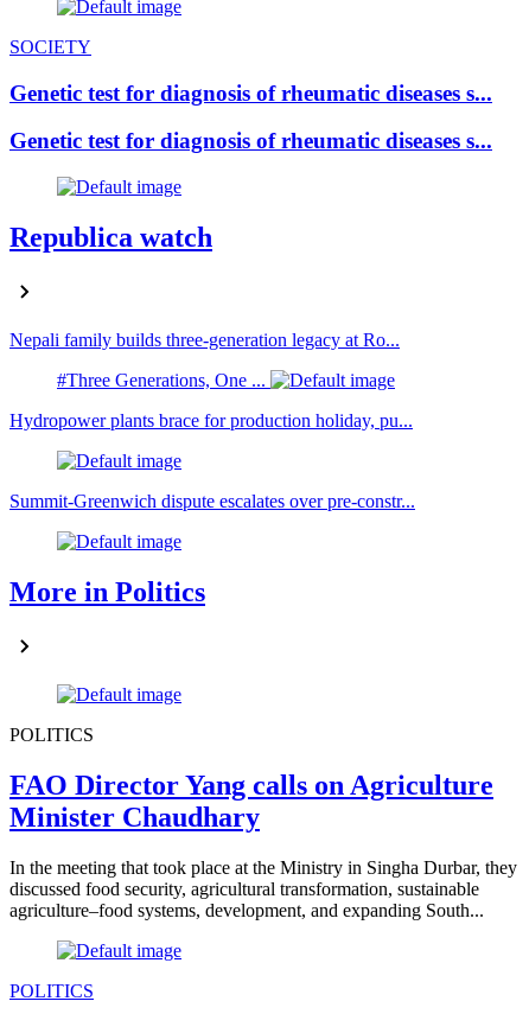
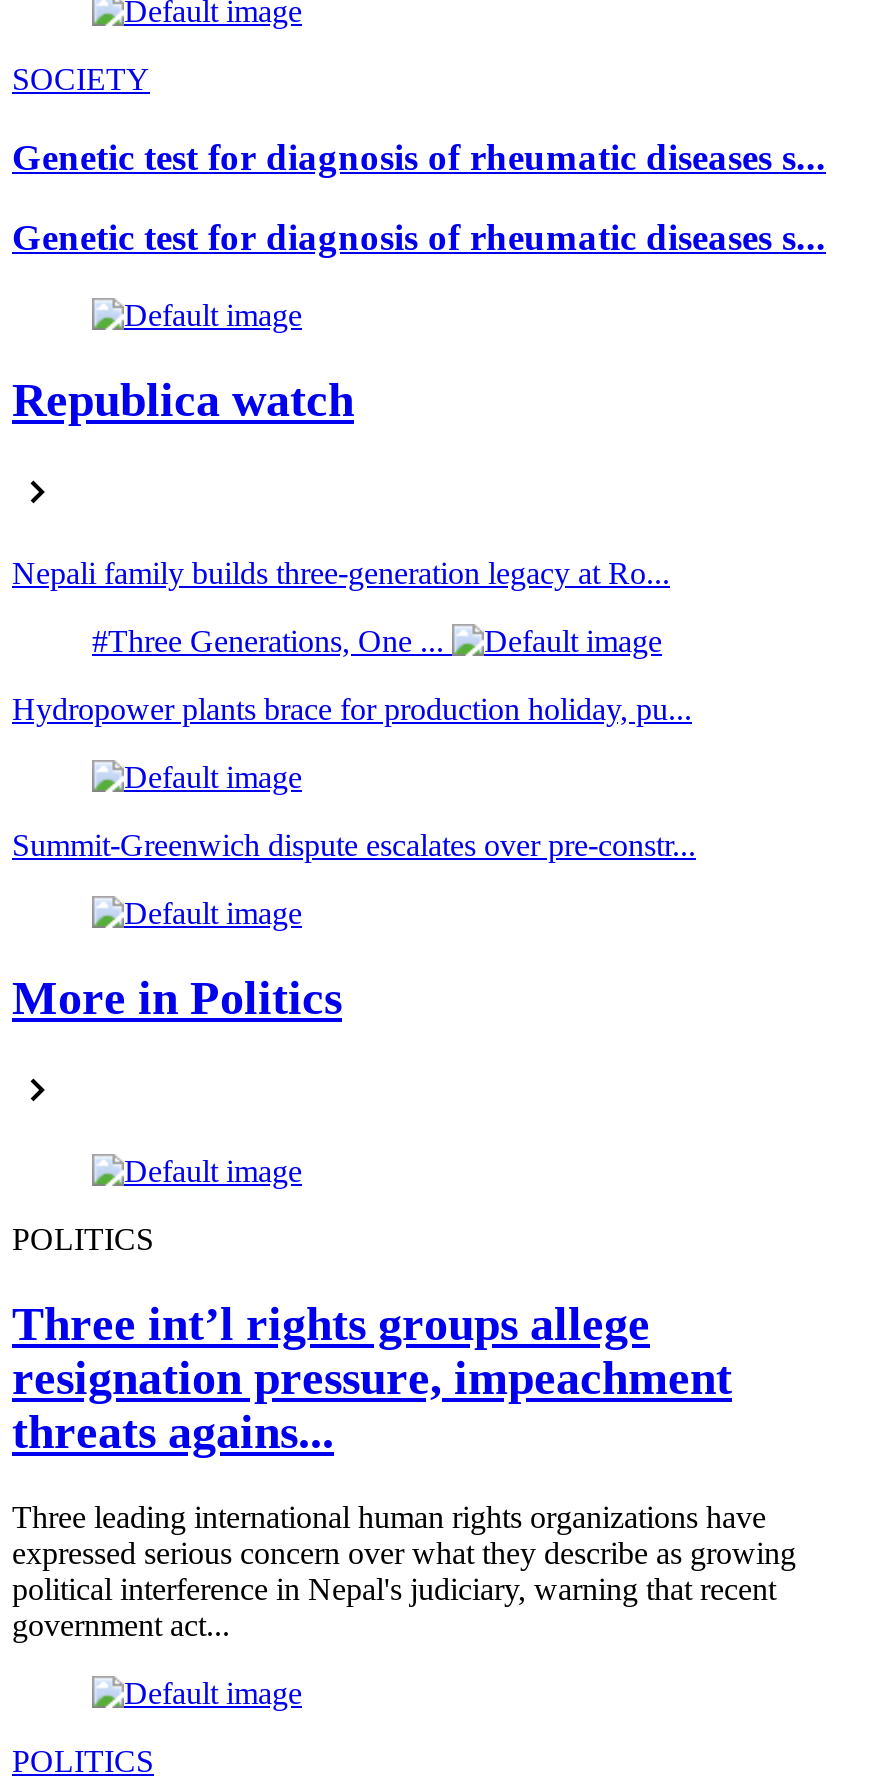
- FAO Director Yang calls on Agriculture
- Minister Chaudhary
+ Three int’l rights groups allege
+ resignation pressure, impeachment
+ threats agains...

- In the meeting that took place at the Ministry in Singha Durbar, they
- discussed food security, agricultural transformation, sustainable
- agriculture–food systems, development, and expanding South...
+ Three leading international human rights organizations have
+ expressed serious concern over what they describe as growing
+ political interference in Nepal's judiciary, warning that recent
+ government act...
